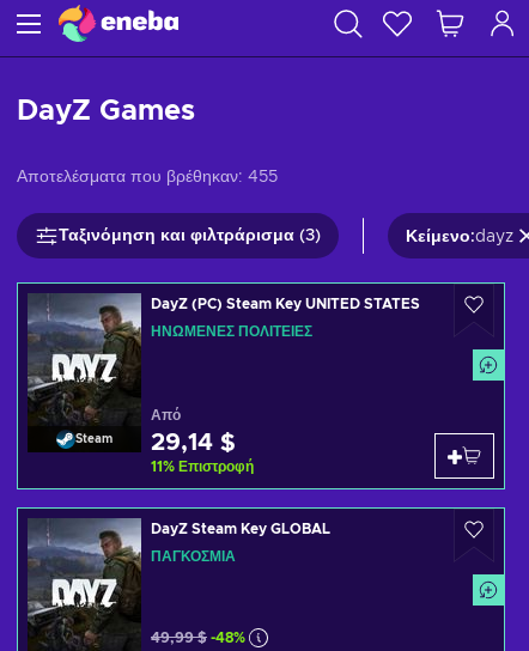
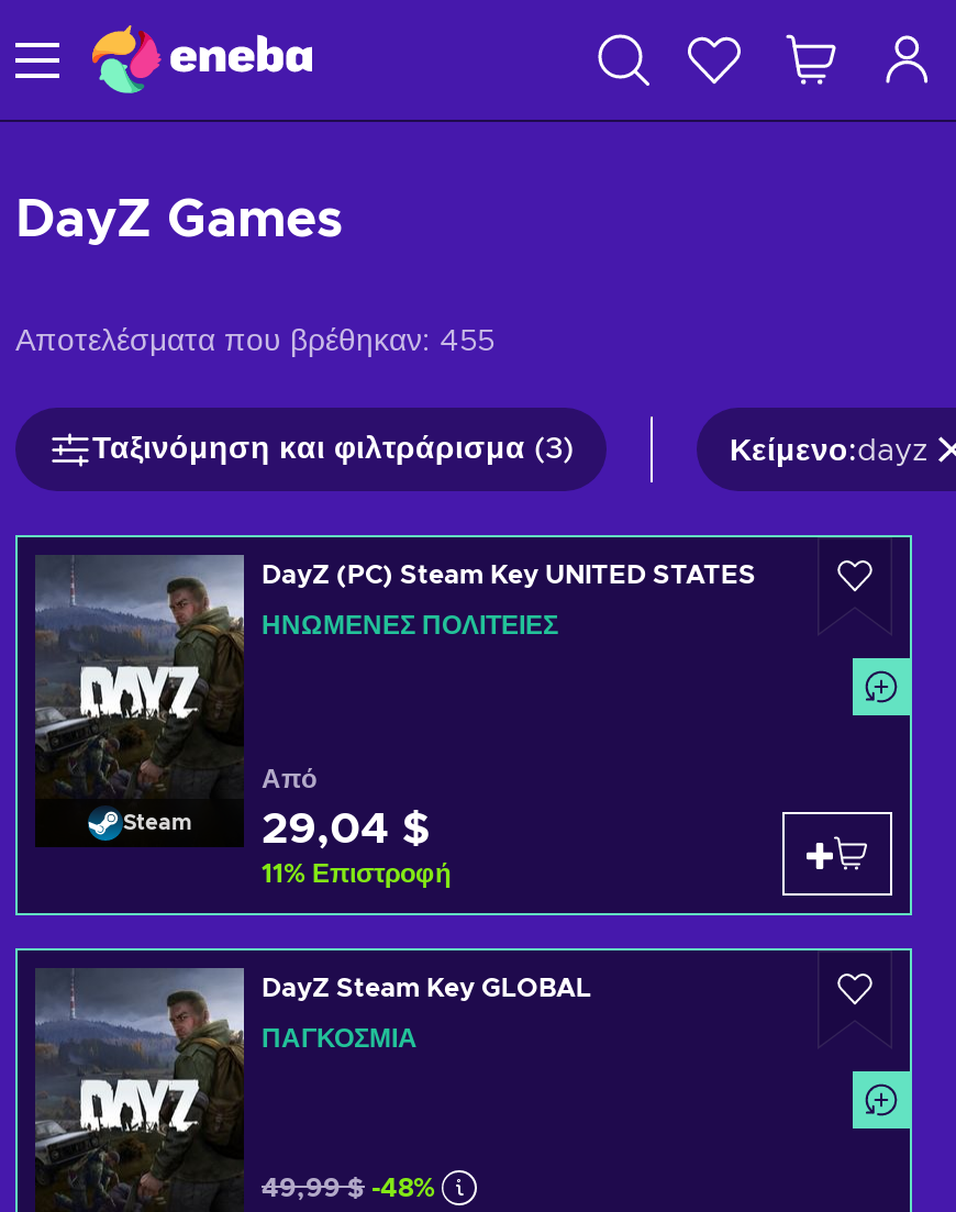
- 29,14 $
+ 29,04 $
